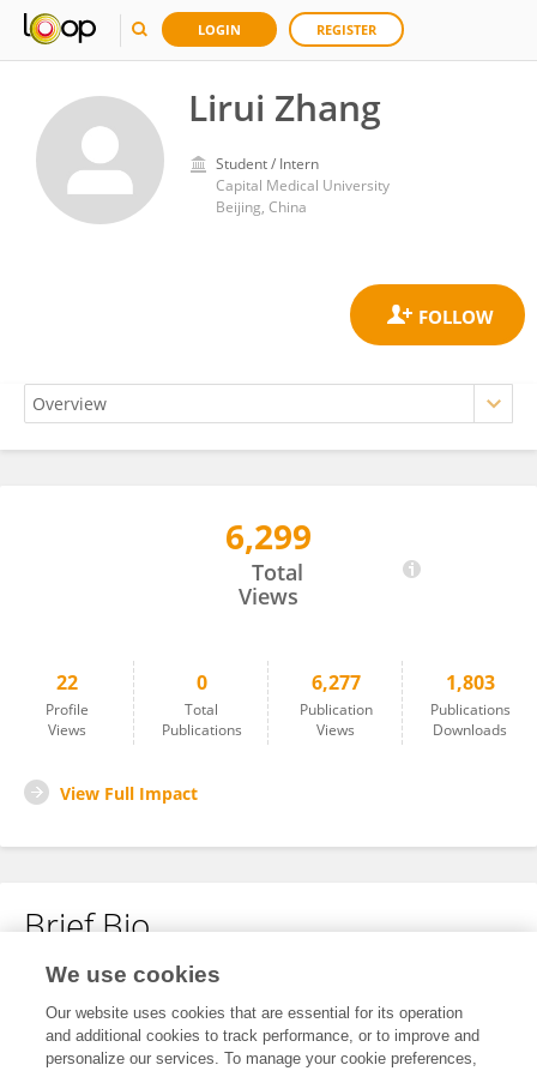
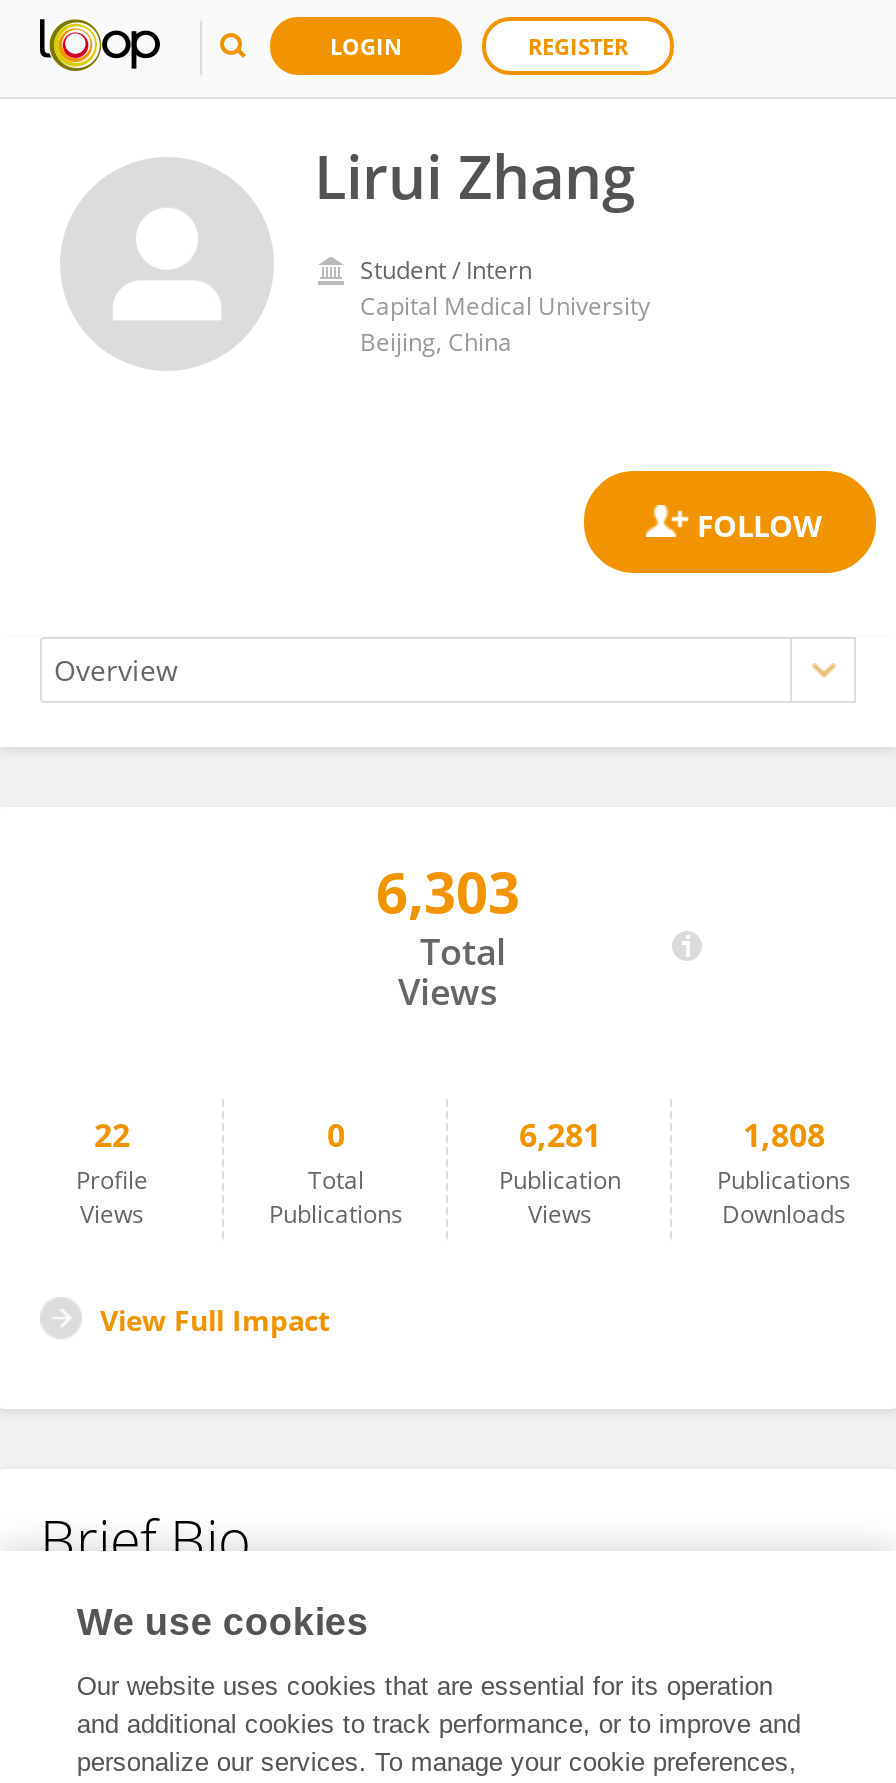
- 6,299
+ 6,303

- 6,277
+ 6,281

- 1,803
+ 1,808
